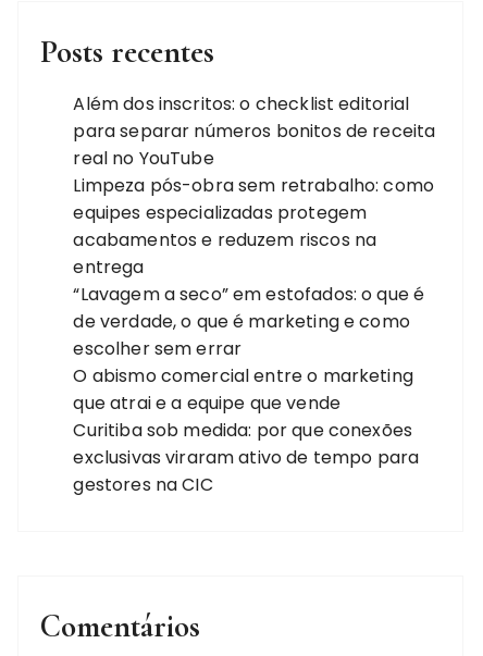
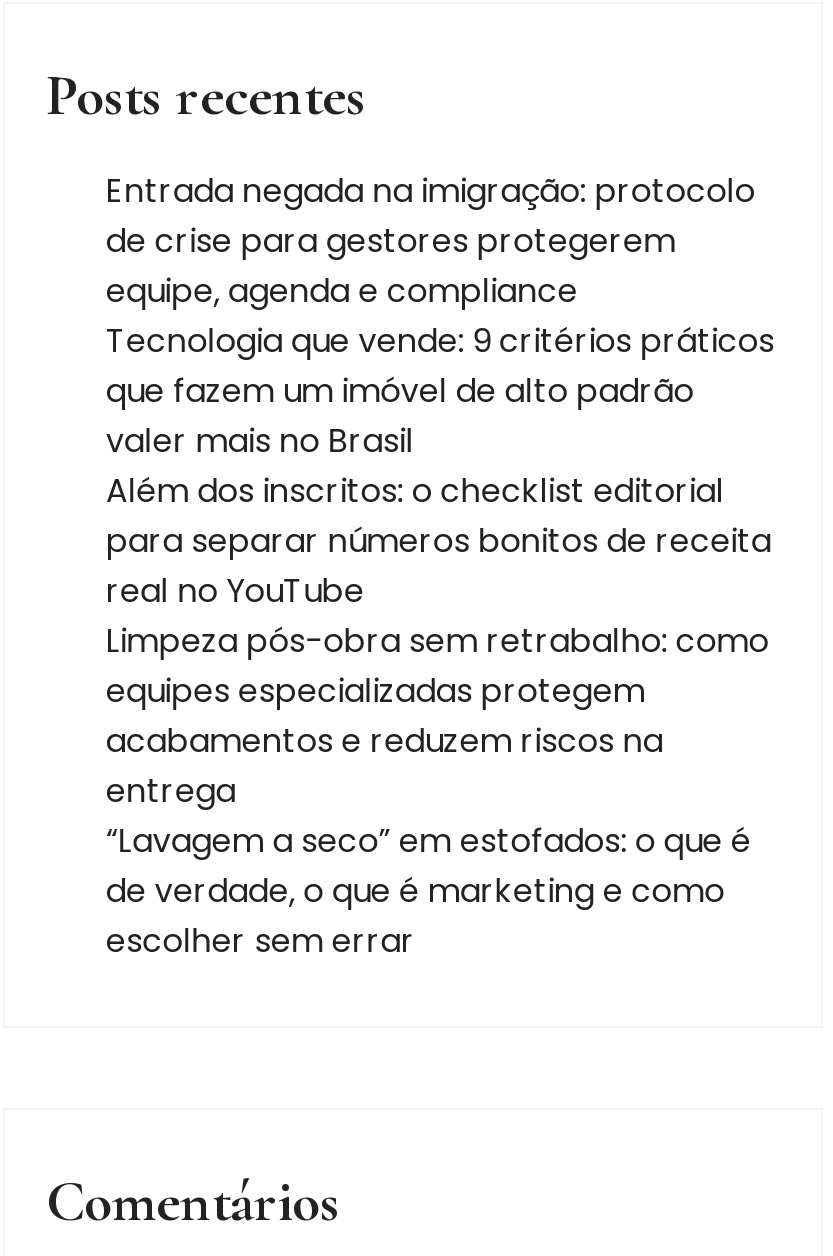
+ Entrada negada na imigração: protocolo
+ de crise para gestores protegerem
+ equipe, agenda e compliance
+ Tecnologia que vende: 9 critérios práticos
+ que fazem um imóvel de alto padrão
+ valer mais no Brasil

moved down: Além dos inscritos: o checklist editorial | para separar números bonitos de receita | real no YouTube | ... | de verdade, o que é marketing e como | escolher sem errar

- O abismo comercial entre o marketing
- que atrai e a equipe que vende
- Curitiba sob medida: por que conexões
- exclusivas viraram ativo de tempo para
- gestores na CIC
